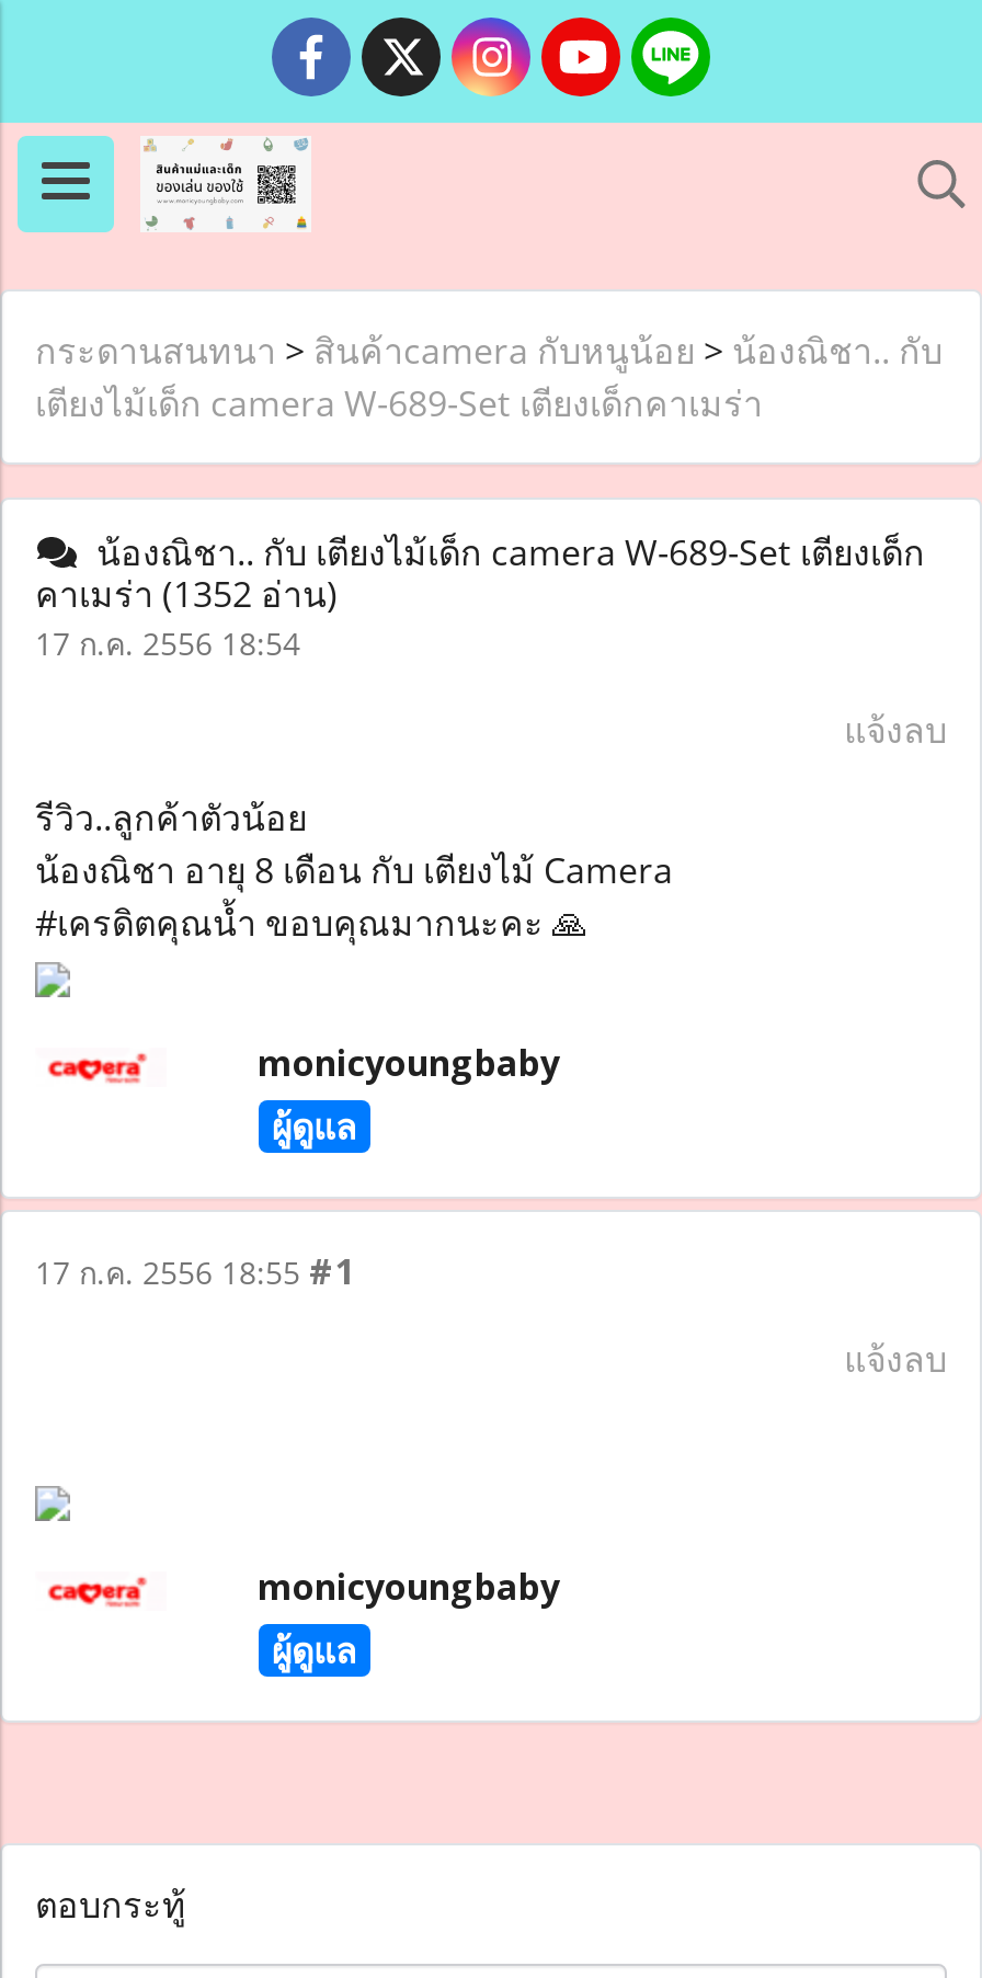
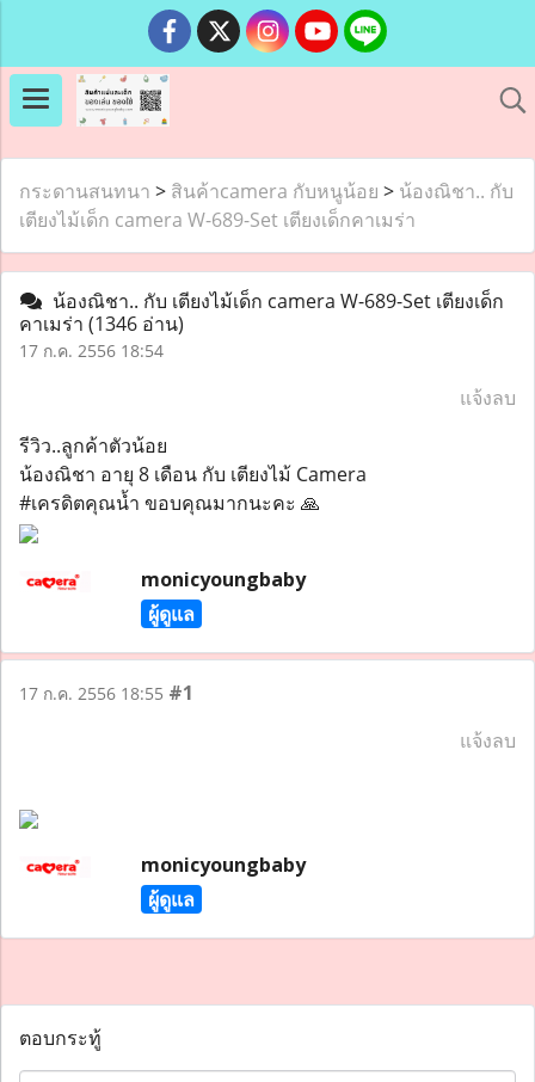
- คาเมร่า(1352 อ่าน)
+ คาเมร่า(1346 อ่าน)
